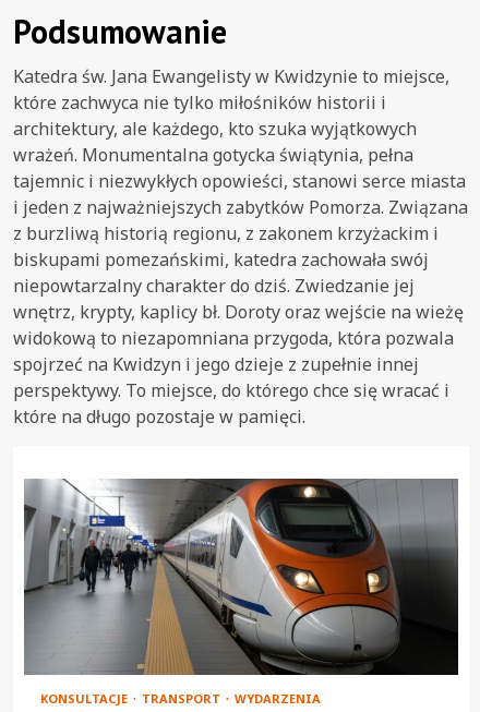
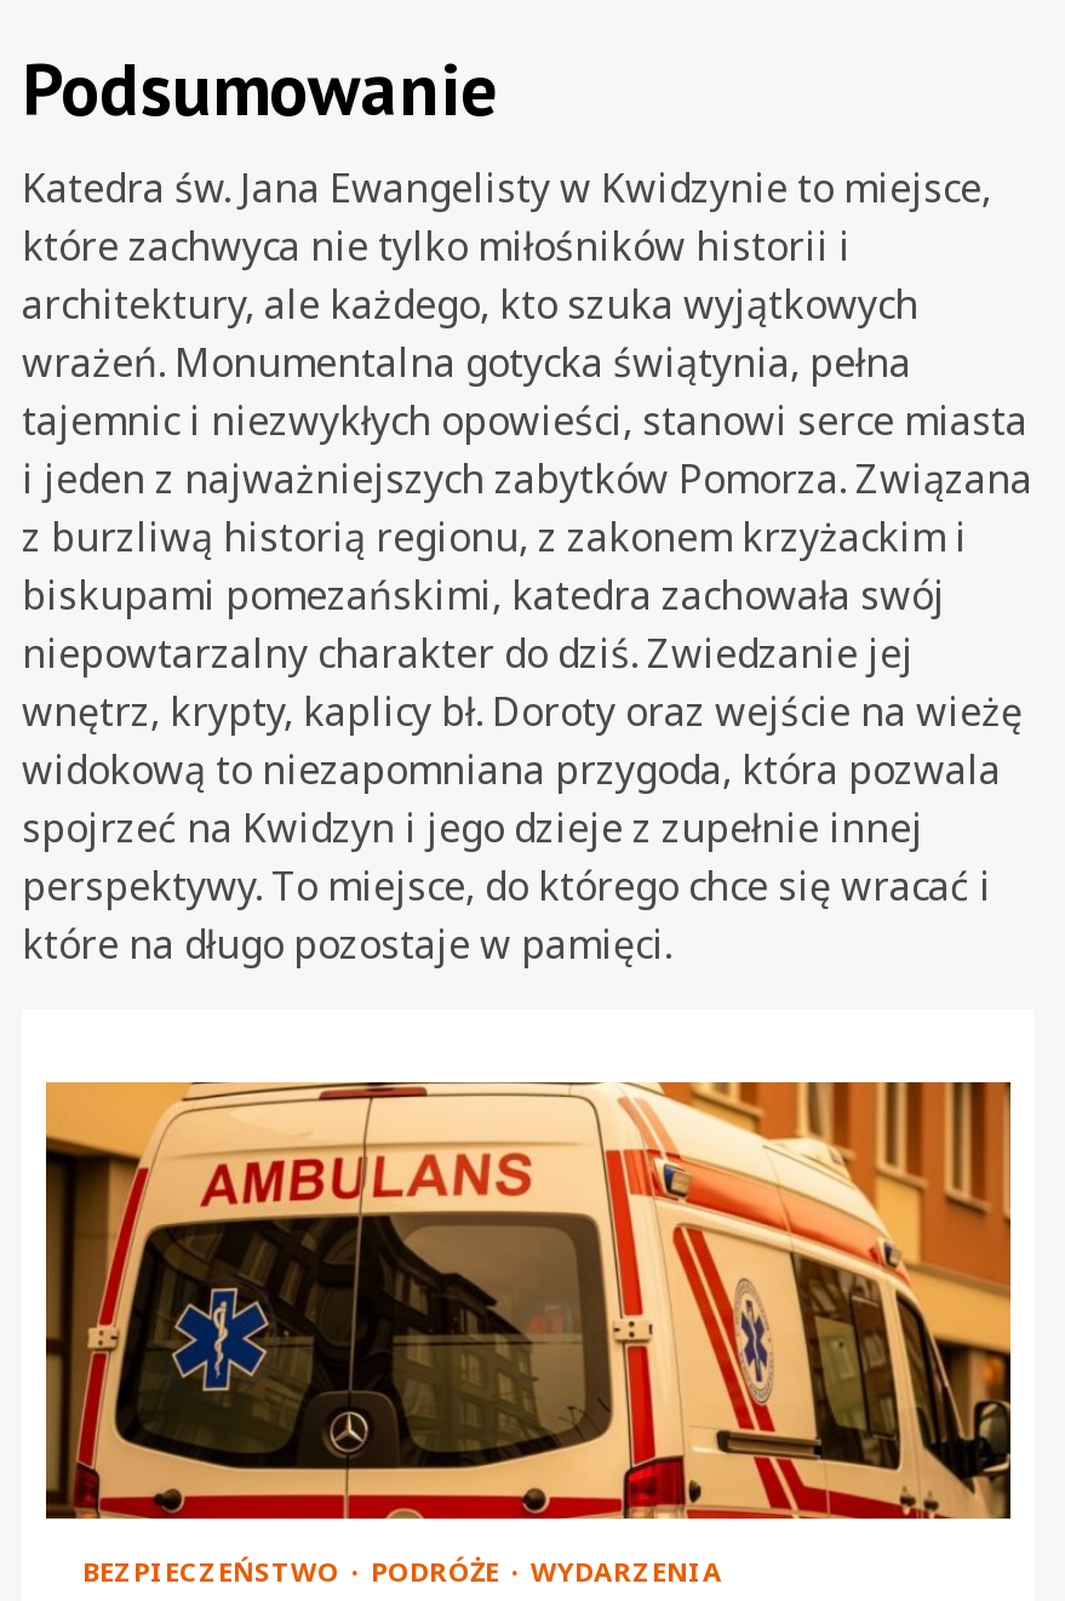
- [image]
- KONSULTACJE
- TRANSPORT
+ [image]
+ BEZPIECZEŃSTWO
+ PODRÓŻE
